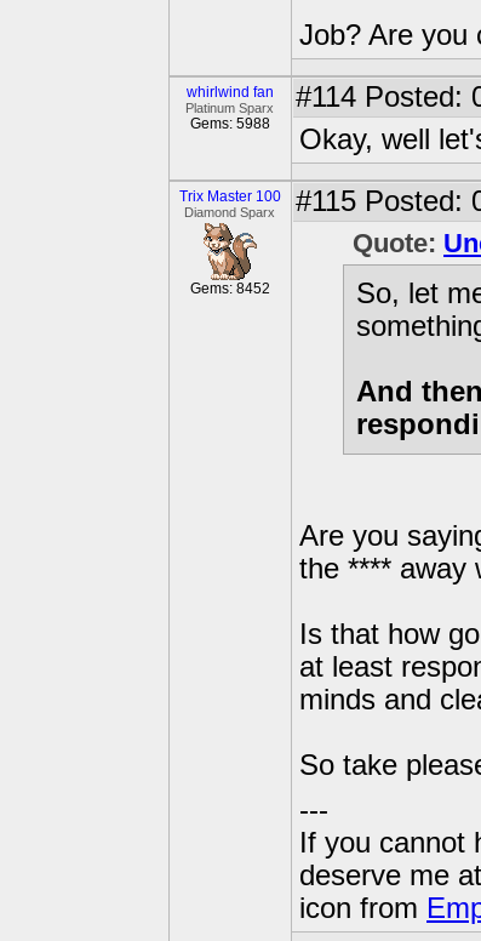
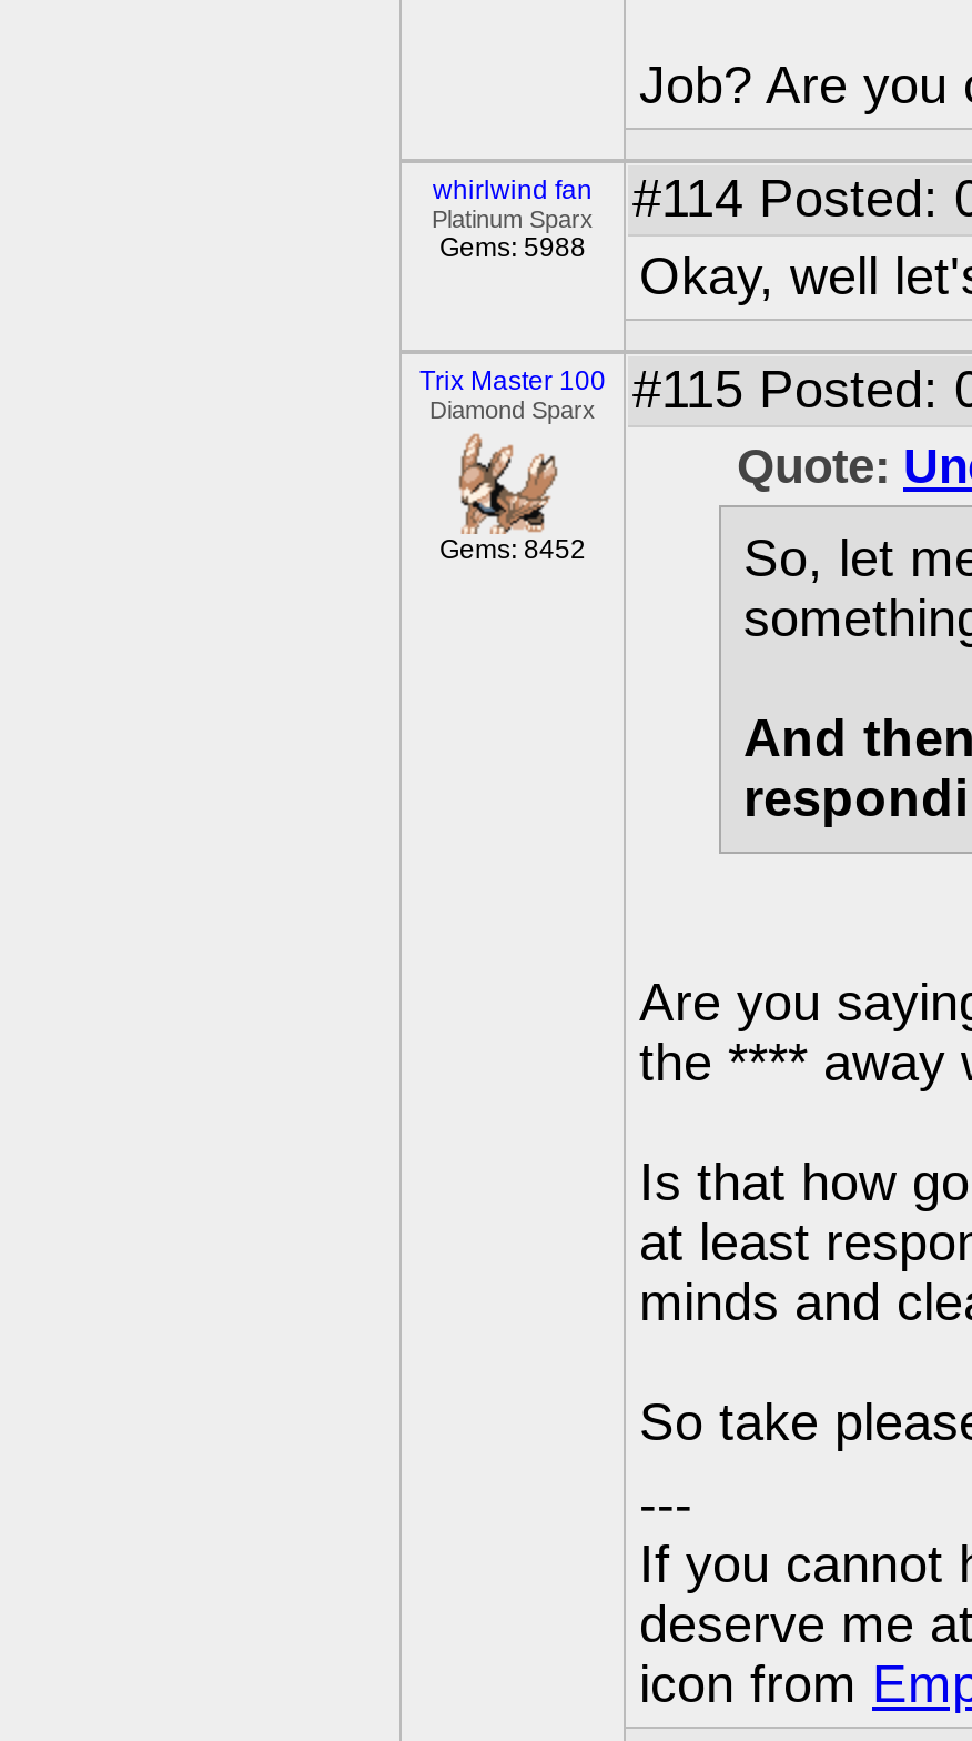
- [image]
+ [image]
